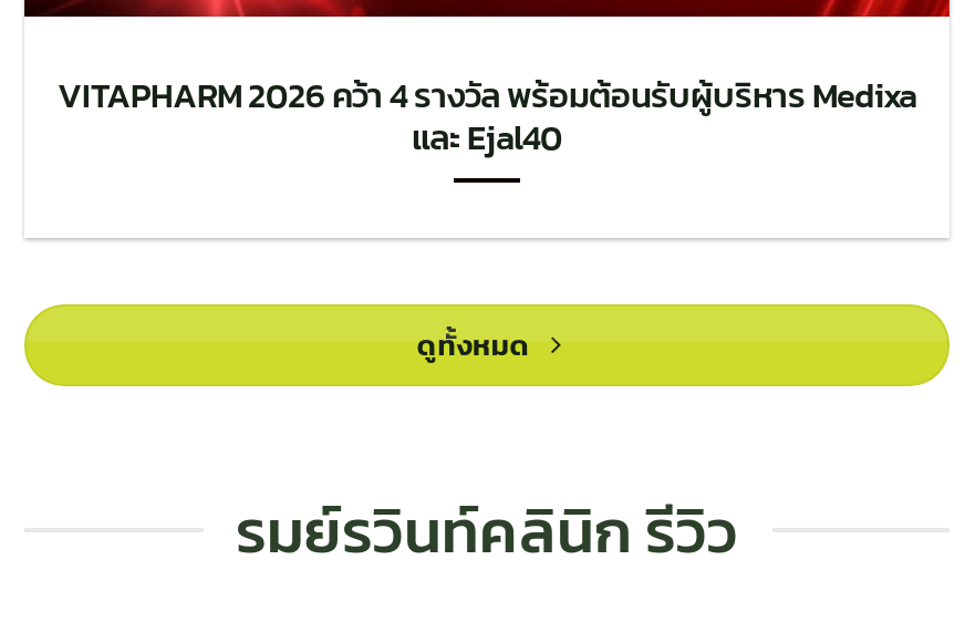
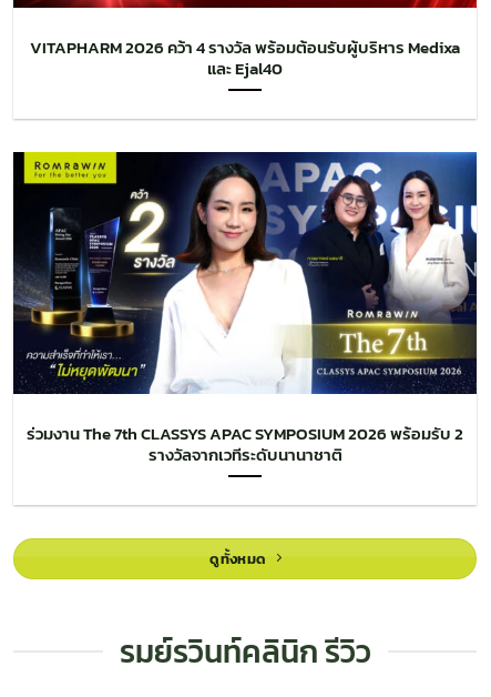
+ [image]
+ ร่วมงาน The 7th CLASSYS APAC SYMPOSIUM 2026 พร้อมรับ 2
+ รางวัลจากเวทีระดับนานาชาติ
